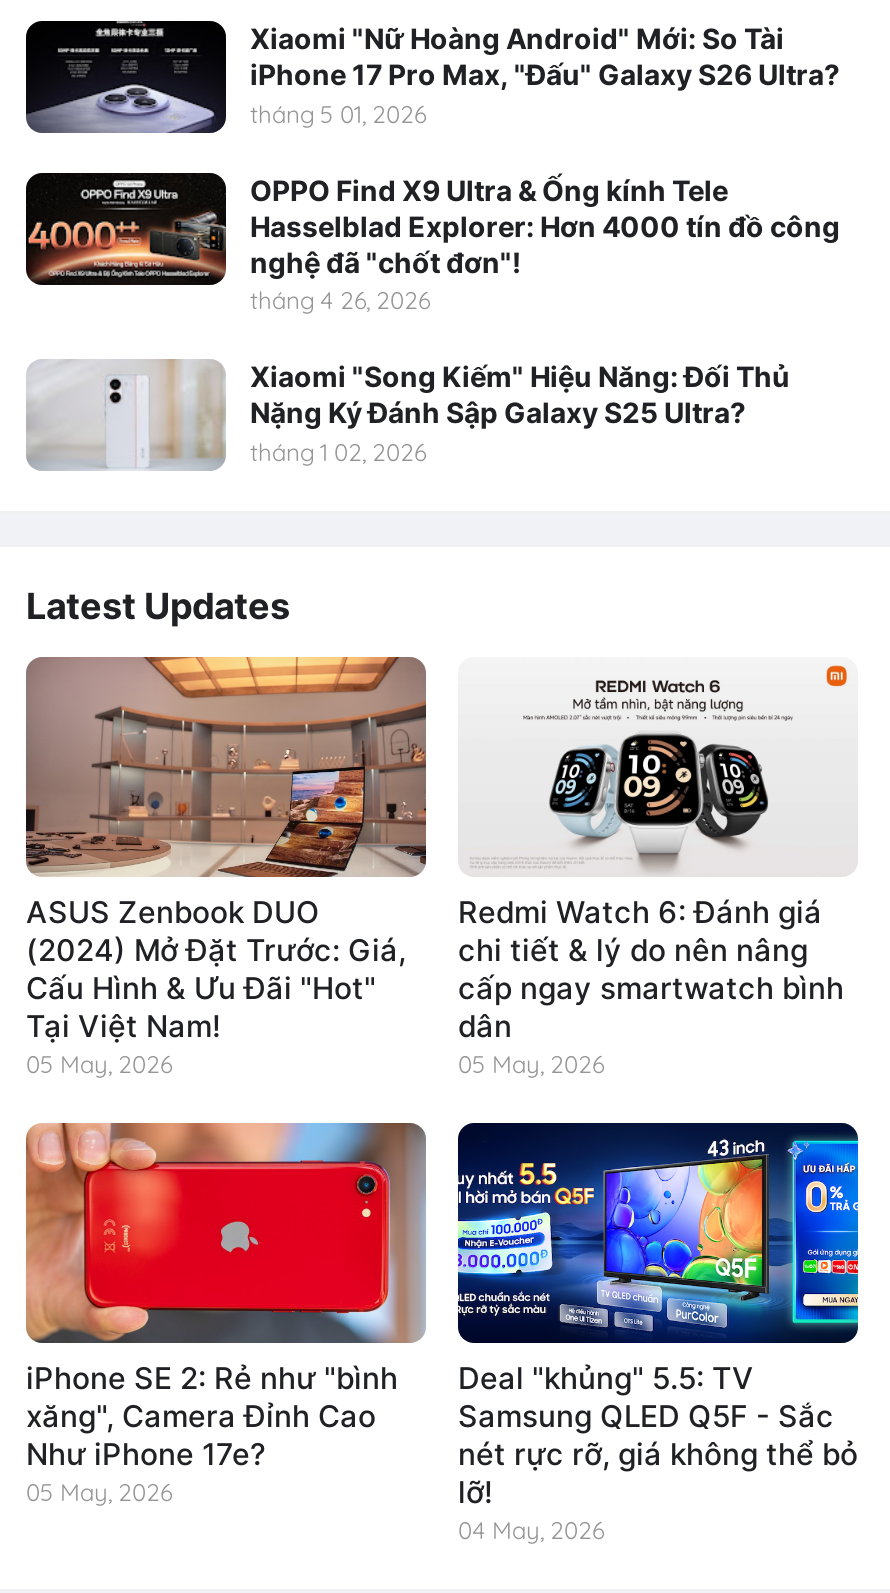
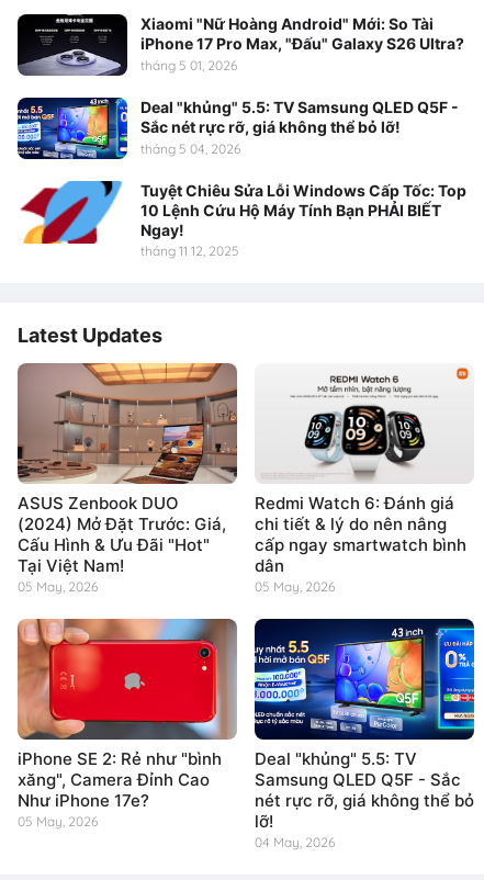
- [image]
- OPPO Find X9 Ultra & Ống kính Tele
- Hasselblad Explorer: Hơn 4000 tín đồ công
- nghệ đã "chốt đơn"!
- tháng 4 26, 2026
+ [image]
+ Deal "khủng" 5.5: TV Samsung QLED Q5F -
+ Sắc nét rực rỡ, giá không thể bỏ lỡ!
+ tháng 5 04, 2026

- [image]
- Xiaomi "Song Kiếm" Hiệu Năng: Đối Thủ
- Nặng Ký Đánh Sập Galaxy S25 Ultra?
- tháng 1 02, 2026
+ [image]
+ Tuyệt Chiêu Sửa Lỗi Windows Cấp Tốc: Top
+ 10 Lệnh Cứu Hộ Máy Tính Bạn PHẢI BIẾT
+ Ngay!
+ tháng 11 12, 2025
